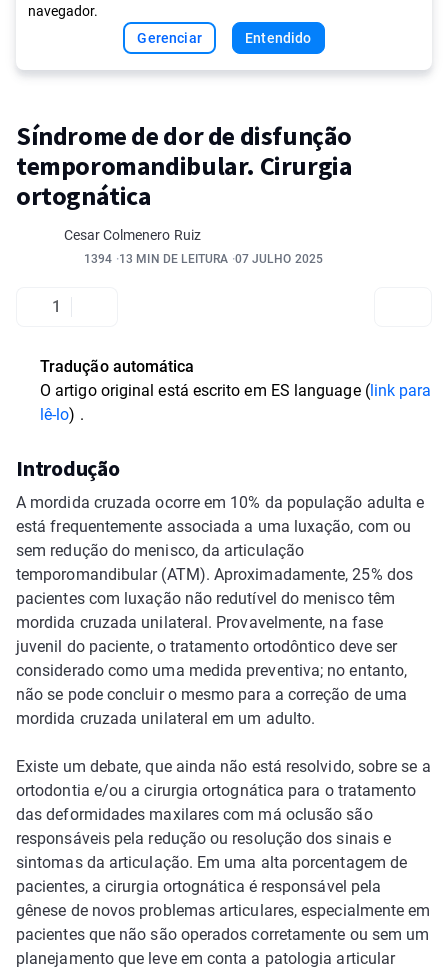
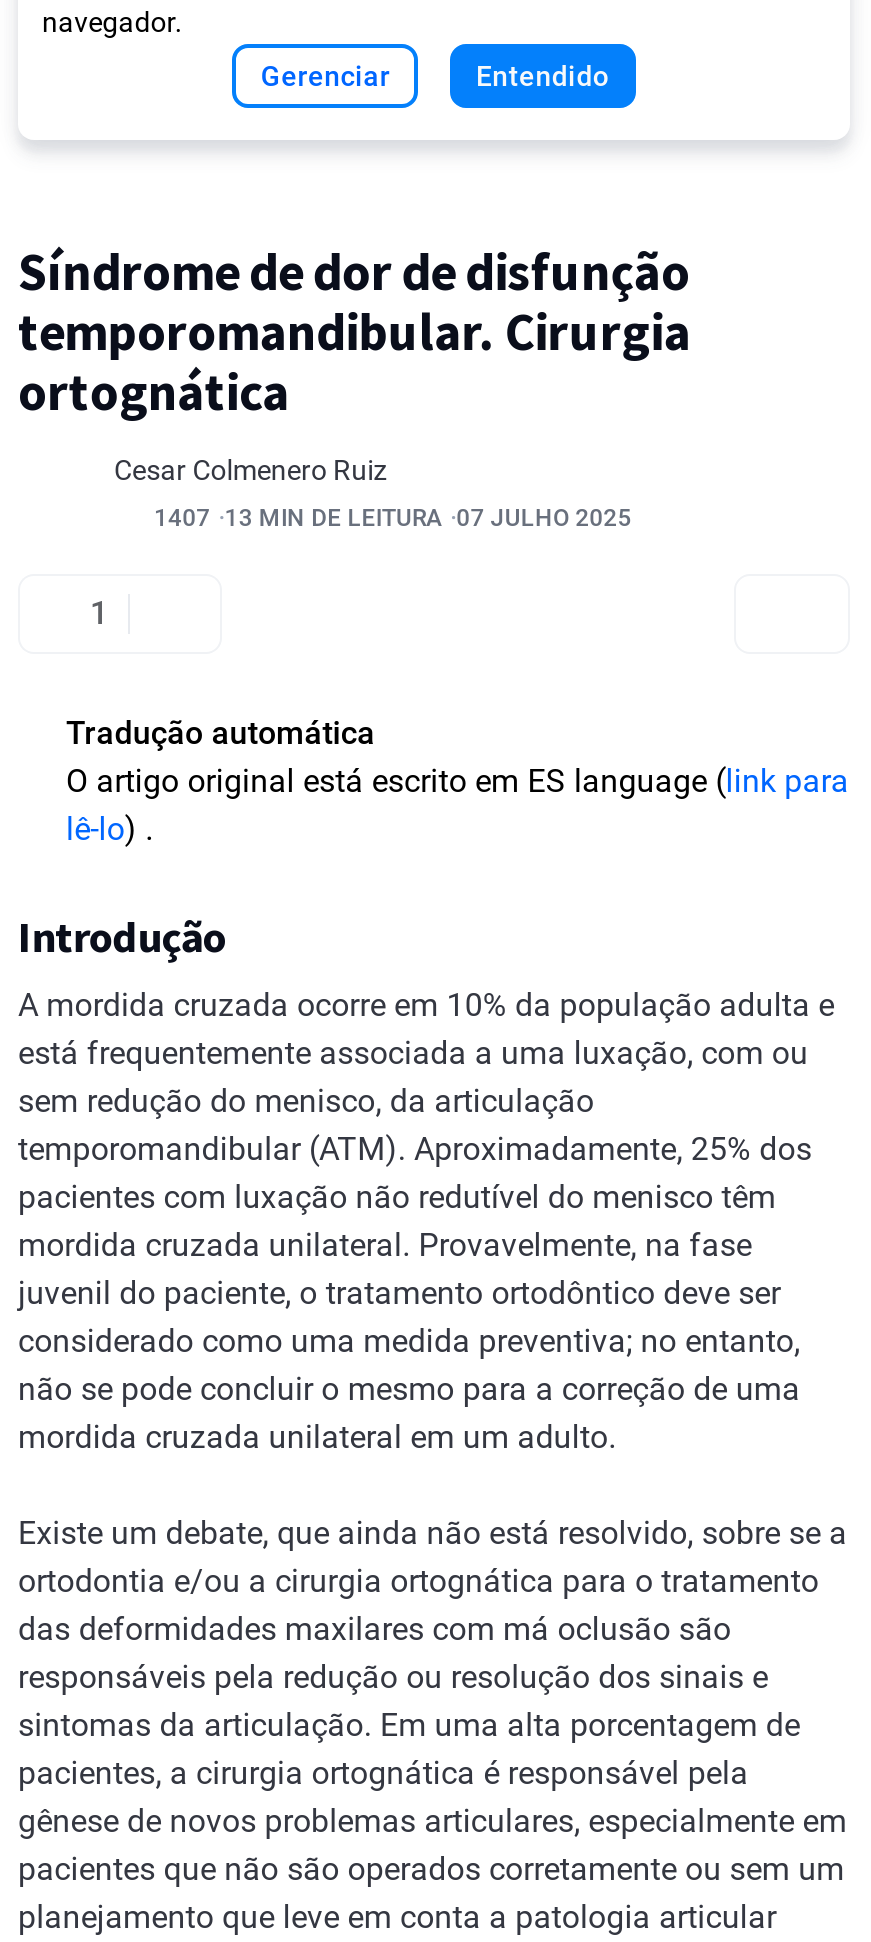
- 1394 13 MIN DE LEITURA 07 JULHO 2025
+ 1407 13 MIN DE LEITURA 07 JULHO 2025
